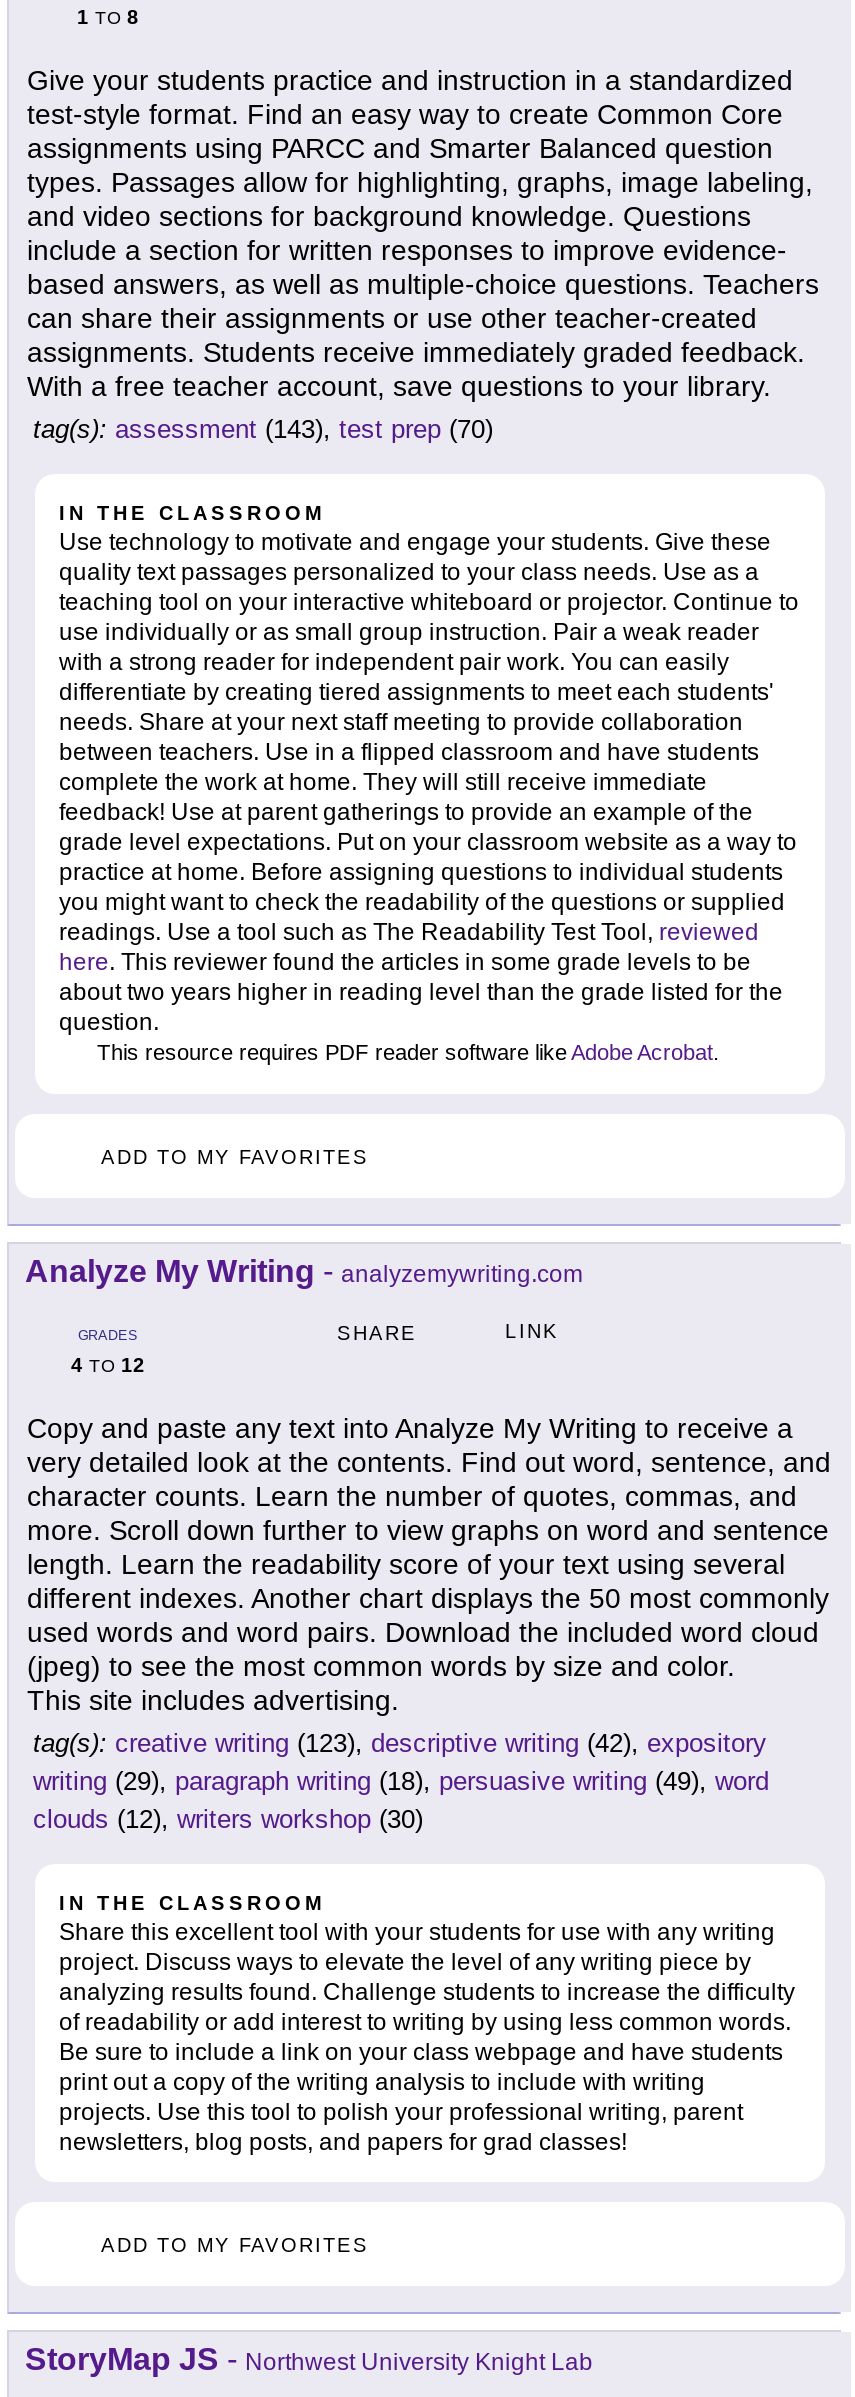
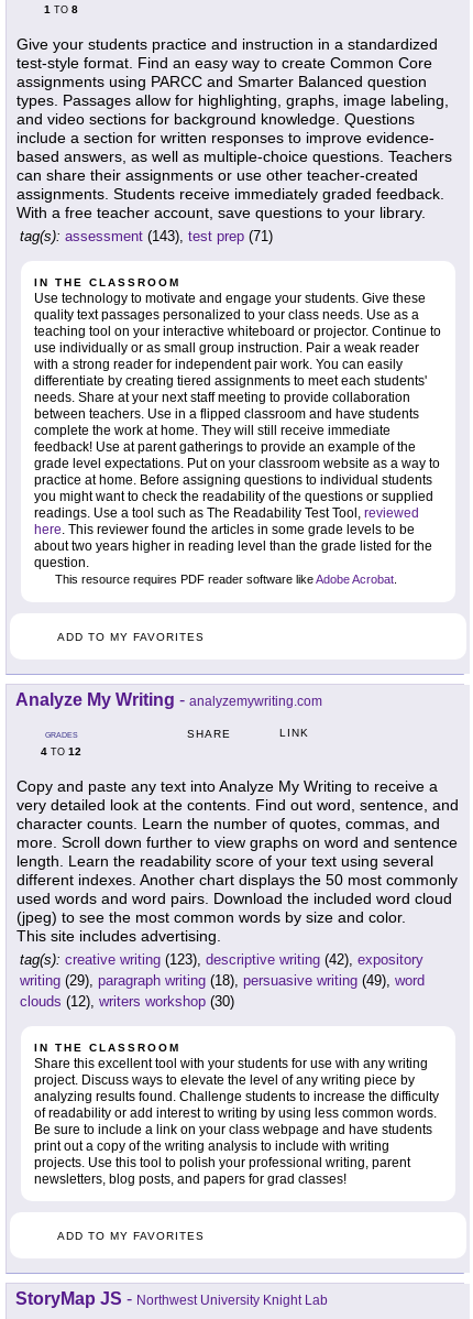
- tag(s): assessment (143), test prep (70)
+ tag(s): assessment (143), test prep (71)
